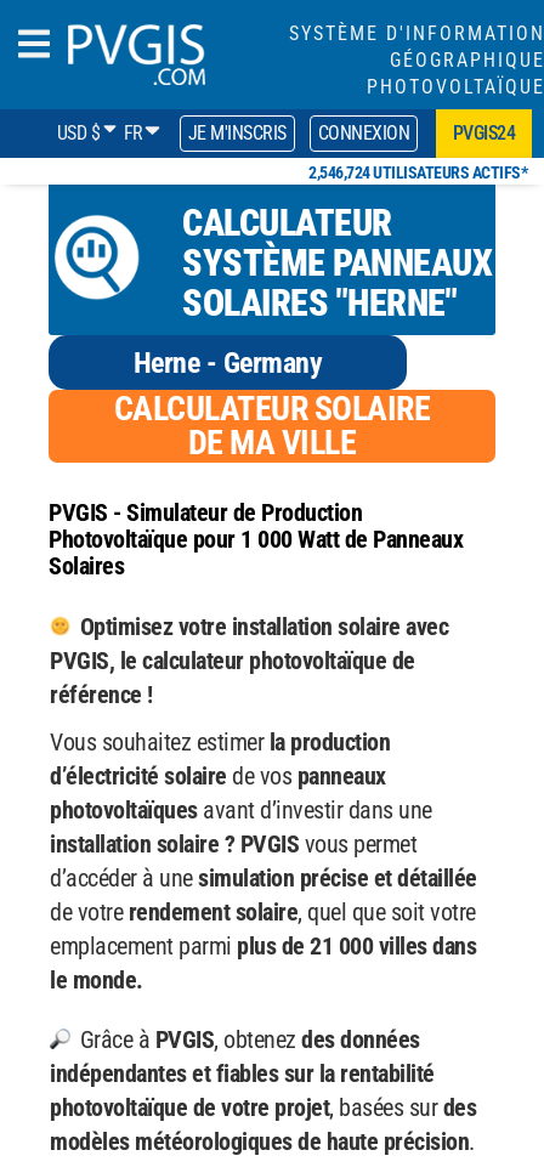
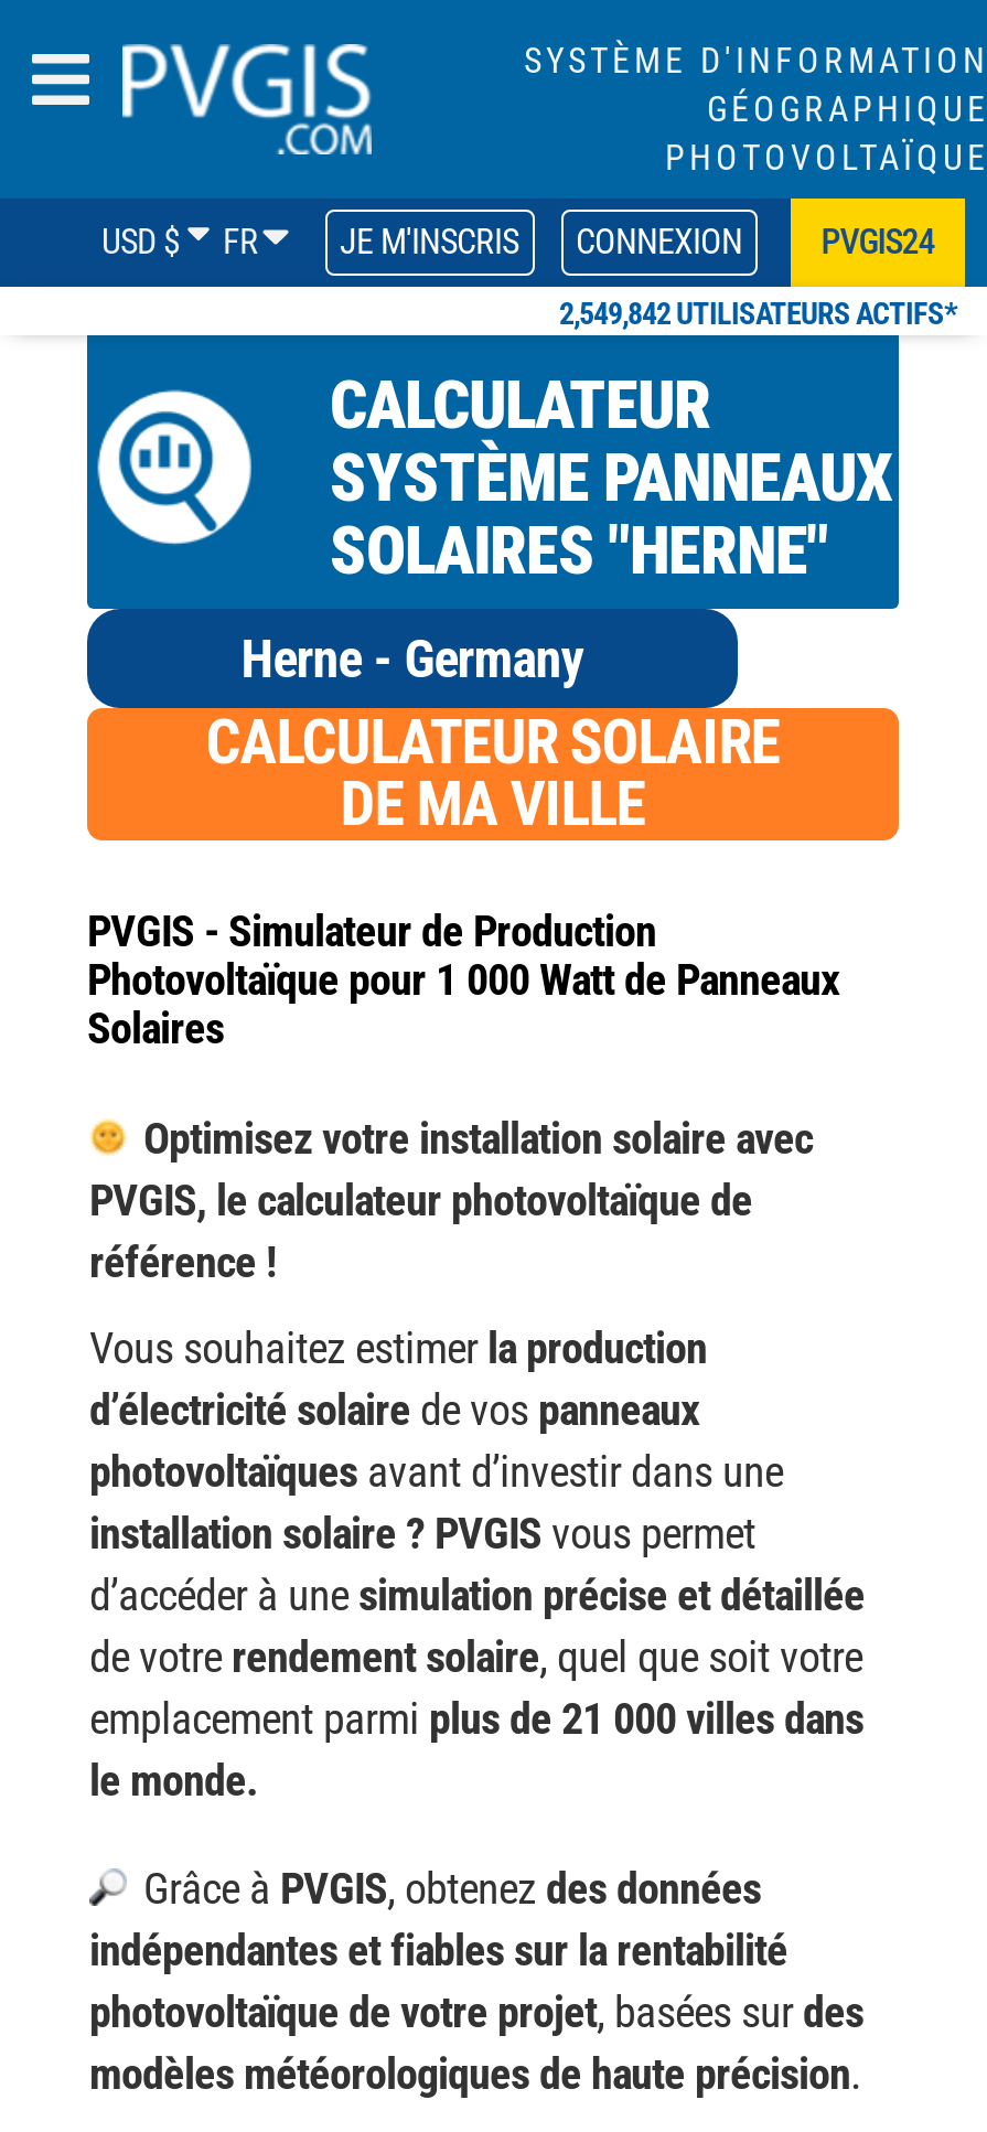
- 2,546,724 UTILISATEURS ACTIFS*
+ 2,549,842 UTILISATEURS ACTIFS*
